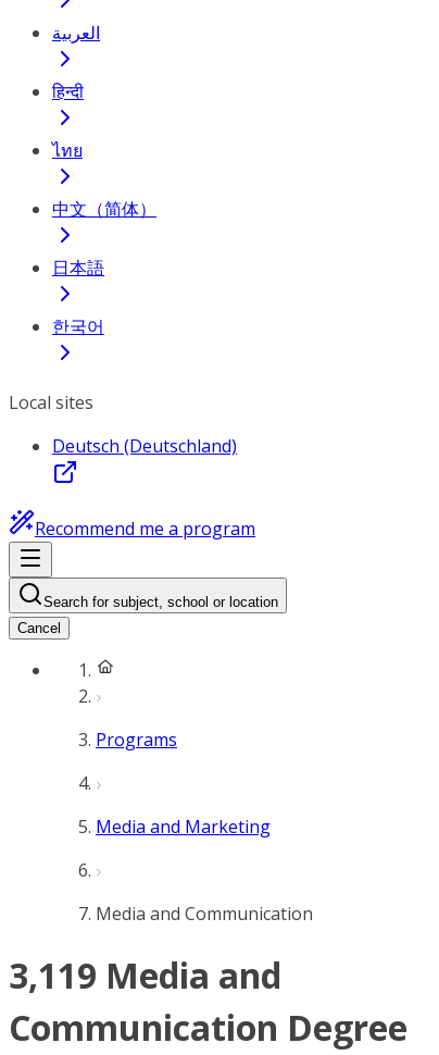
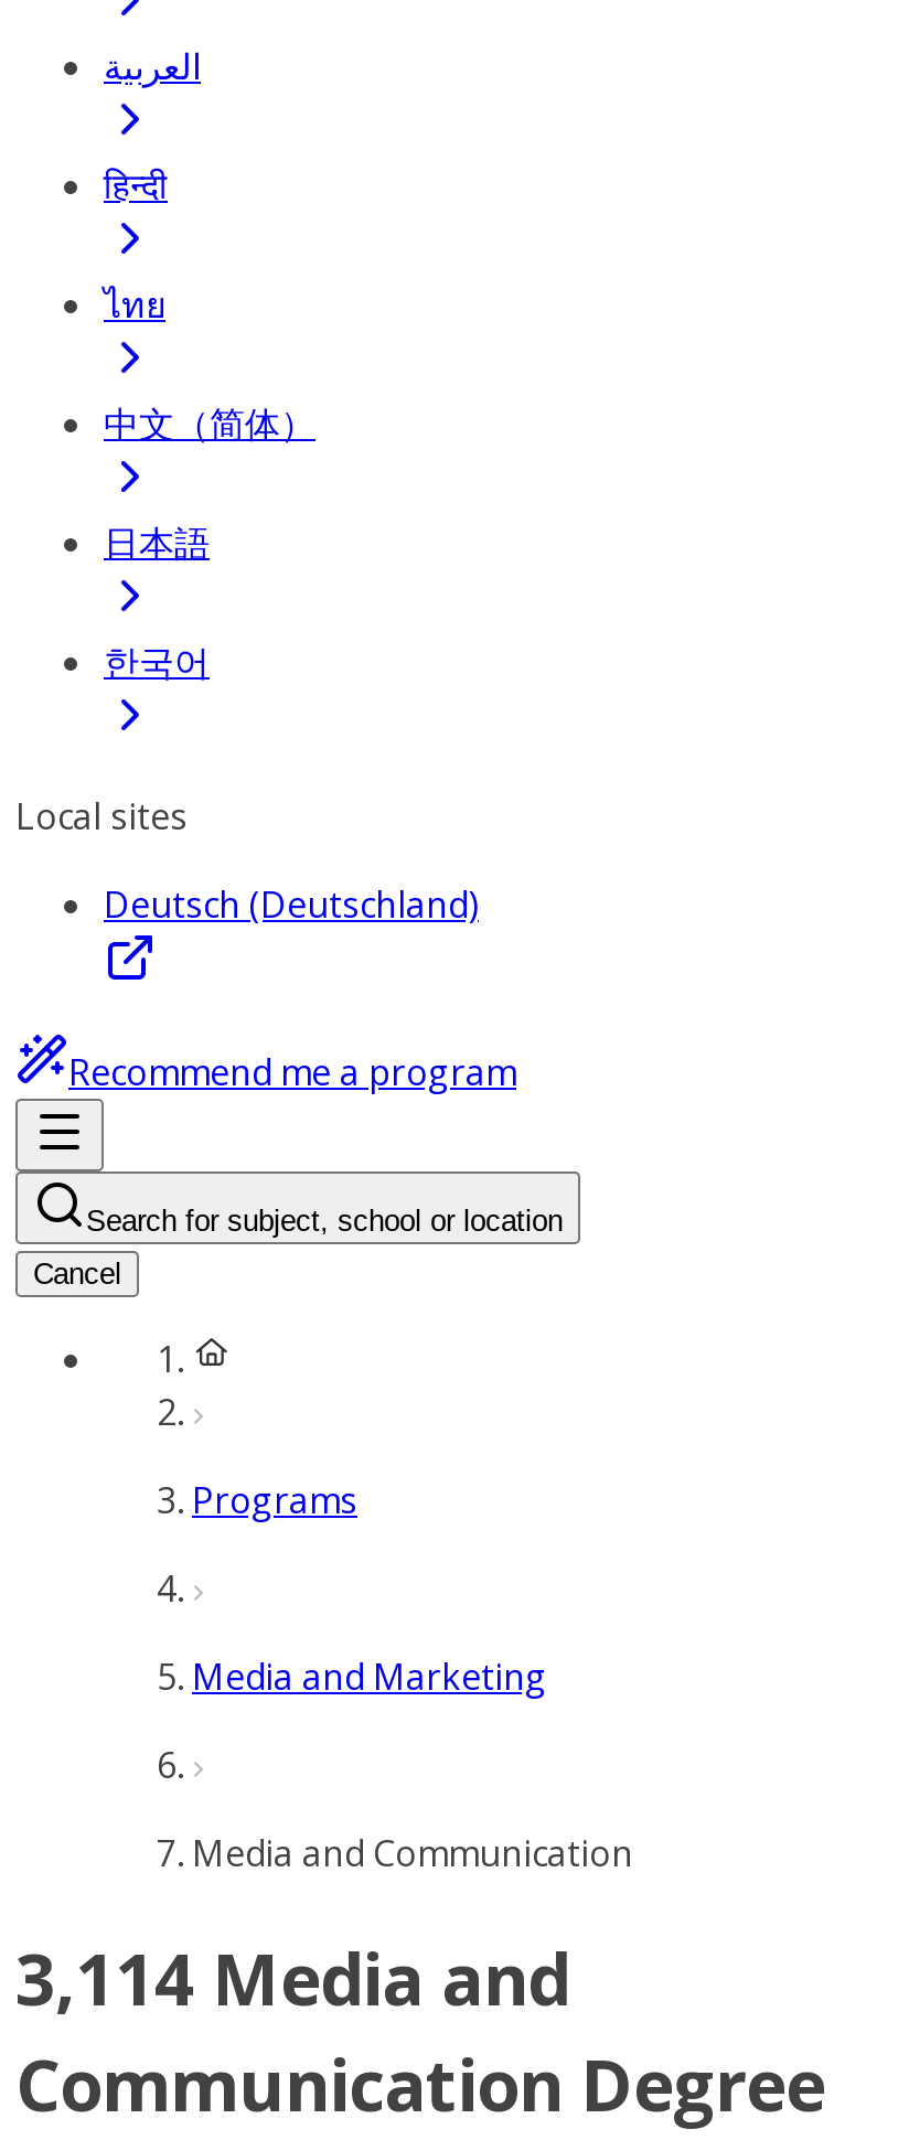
- 3,119 Media and
+ 3,114 Media and
